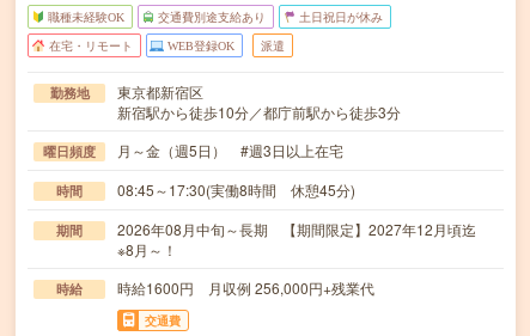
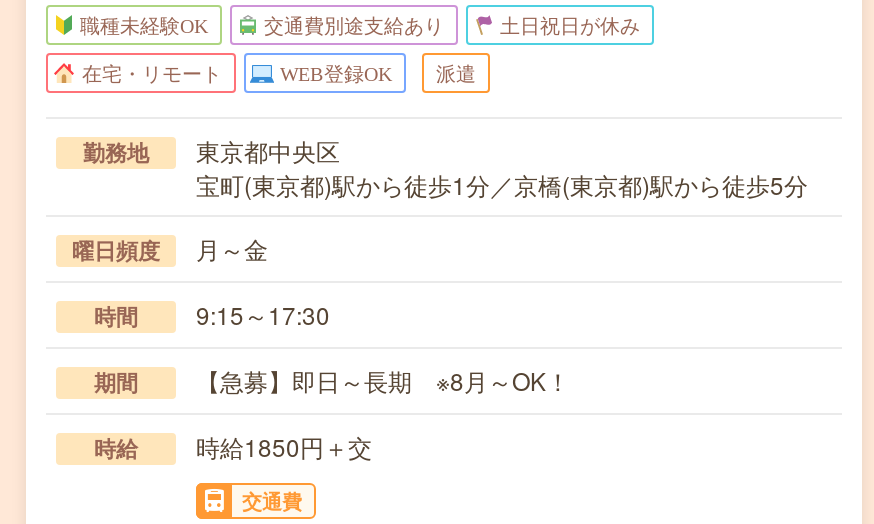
- 東京都新宿区
- 新宿駅から徒歩10分／都庁前駅から徒歩3分
+ 東京都中央区
+ 宝町(東京都)駅から徒歩1分／京橋(東京都)駅から徒歩5分

- 月～金（週5日） #週3日以上在宅
+ 月～金

- 08:45～17:30(実働8時間 休憩45分)
+ 9:15～17:30

- 2026年08月中旬～長期 【期間限定】2027年12月頃迄
- ※8月～！
+ 【急募】即日～長期 ※8月～OK！

- 時給1600円 月収例 256,000円+残業代
+ 時給1850円＋交
